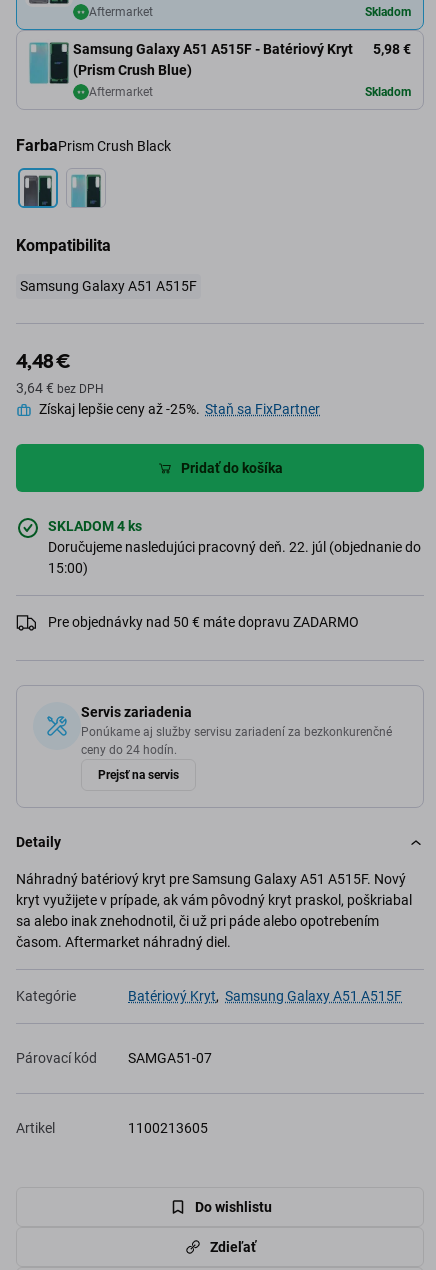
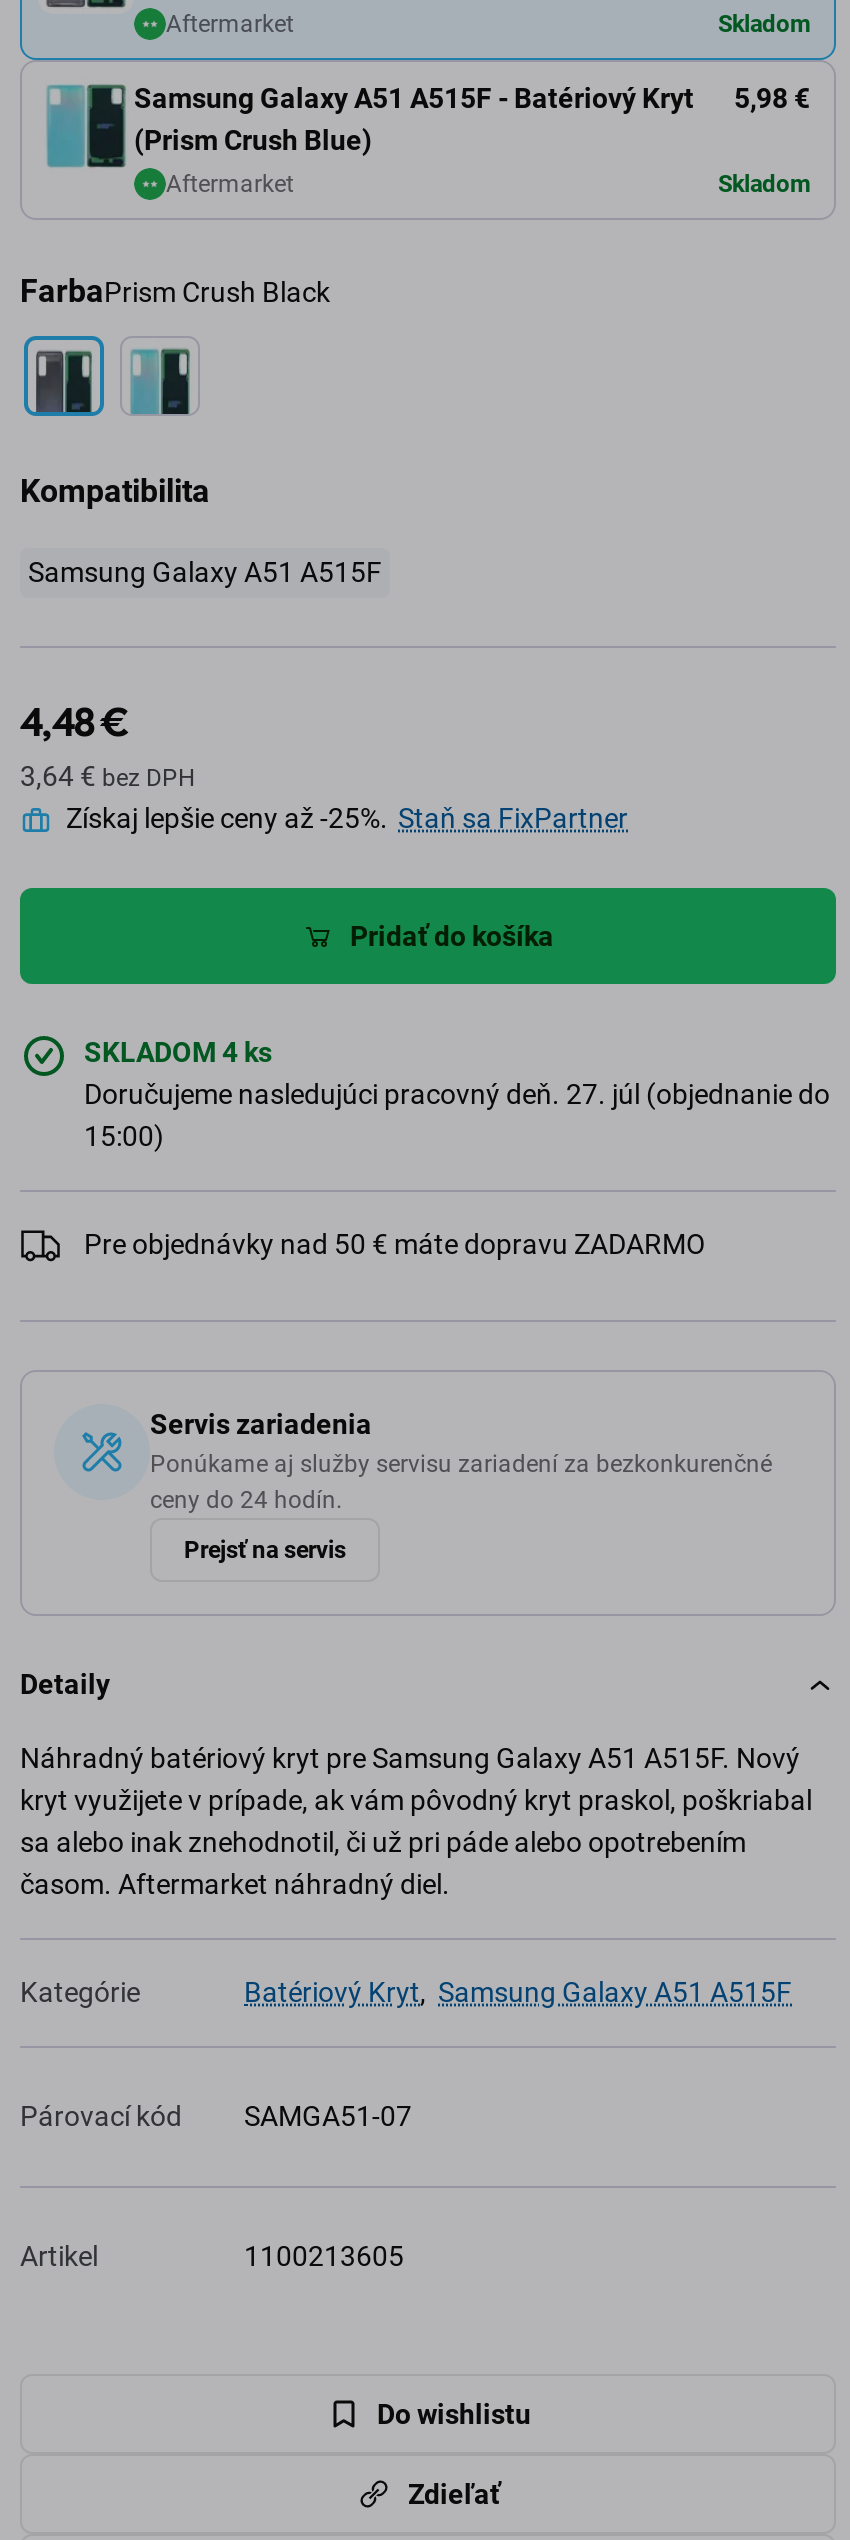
- Doručujeme nasledujúci pracovný deň. 22. júl (objednanie do
+ Doručujeme nasledujúci pracovný deň. 27. júl (objednanie do
